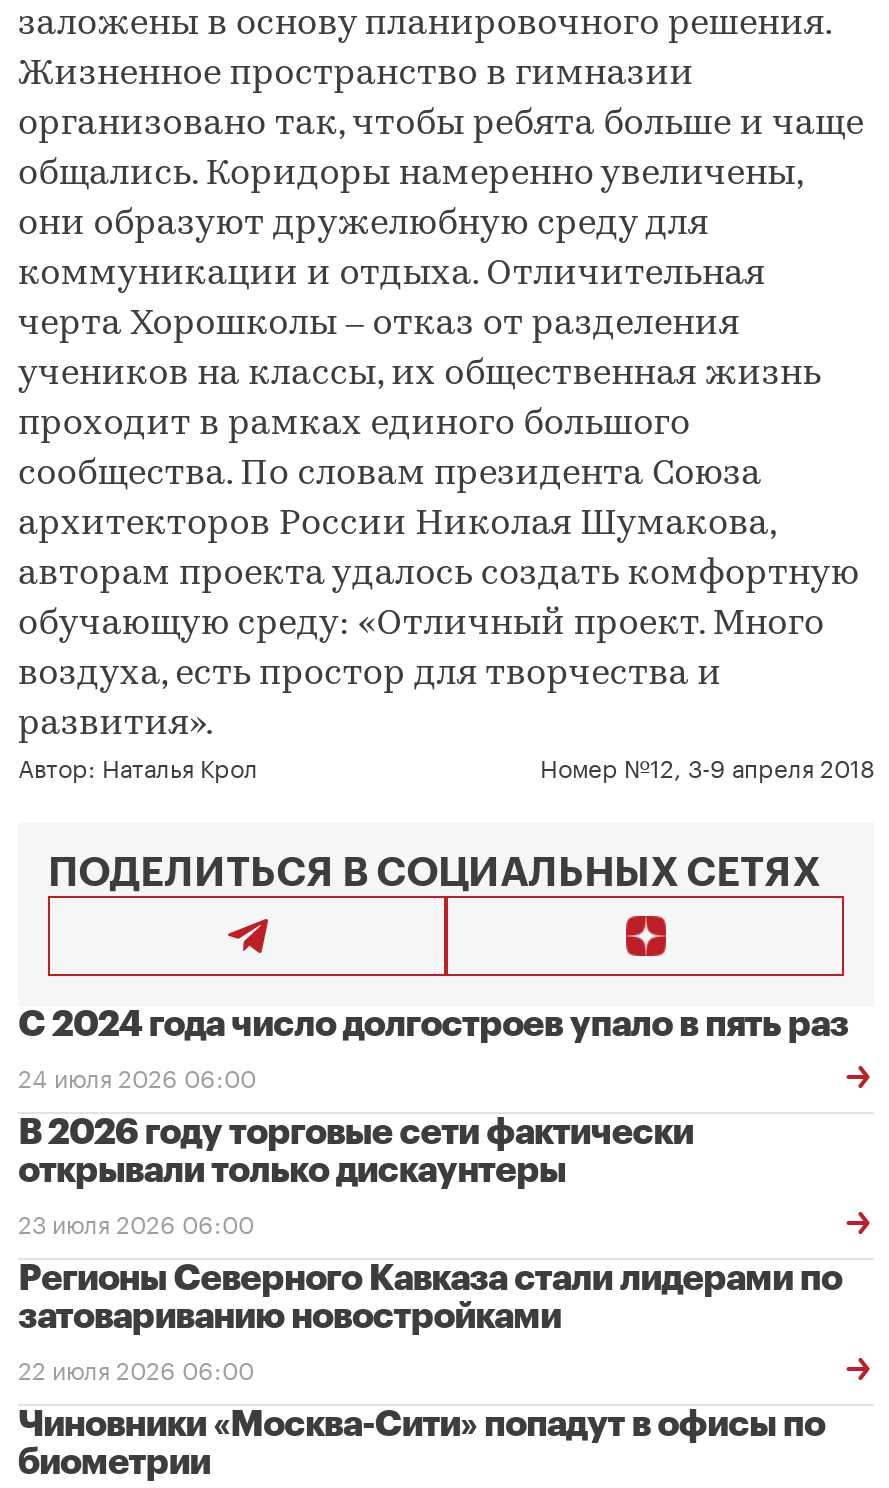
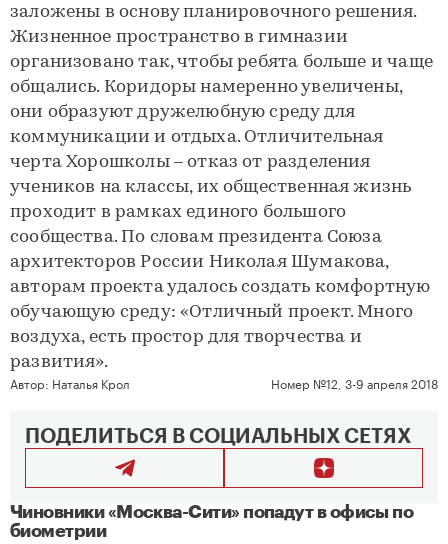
- С 2024 года число долгостроев упало в пять раз
- 24 июля 2026 06:00
- В 2026 году торговые сети фактически
- открывали только дискаунтеры
- 23 июля 2026 06:00
- Регионы Северного Кавказа стали лидерами по
- затовариванию новостройками
- 22 июля 2026 06:00
